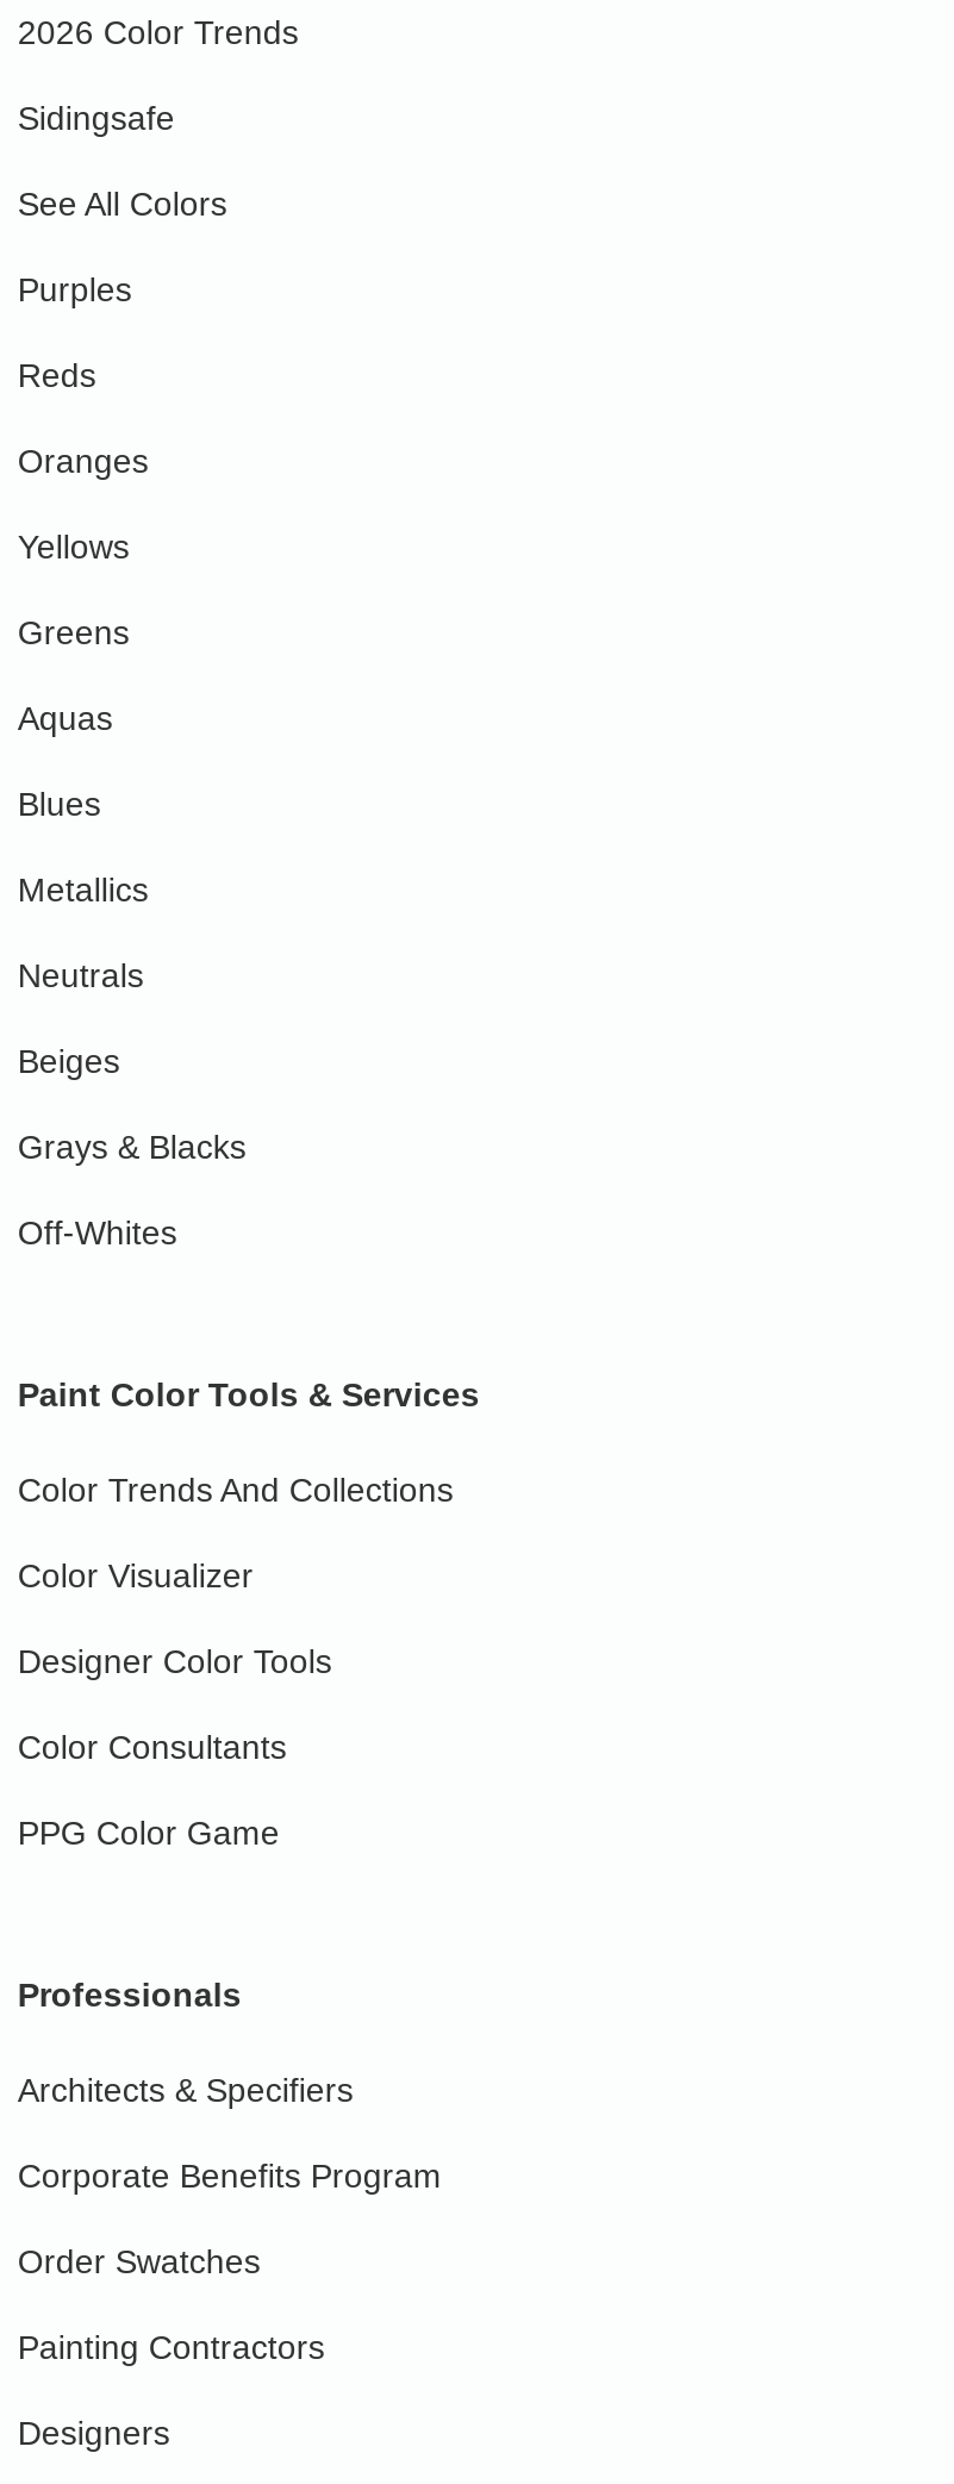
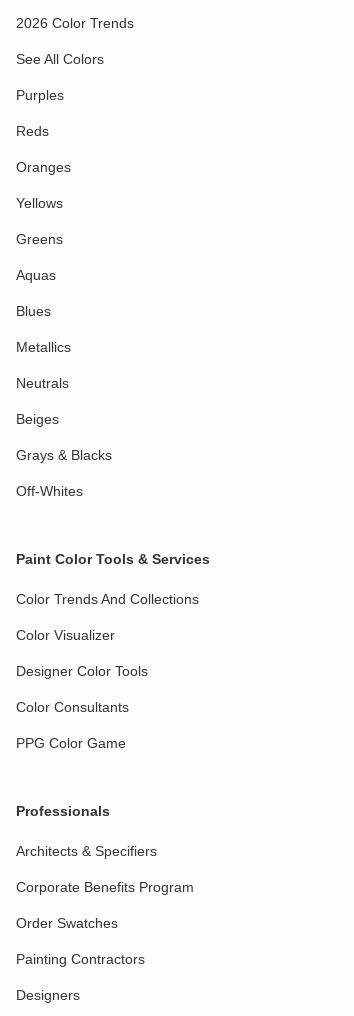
- Sidingsafe
